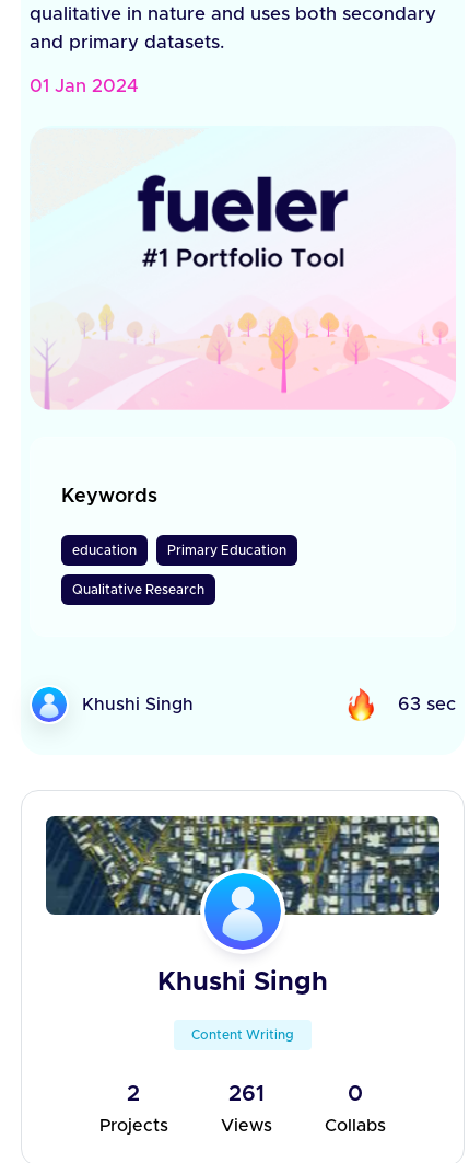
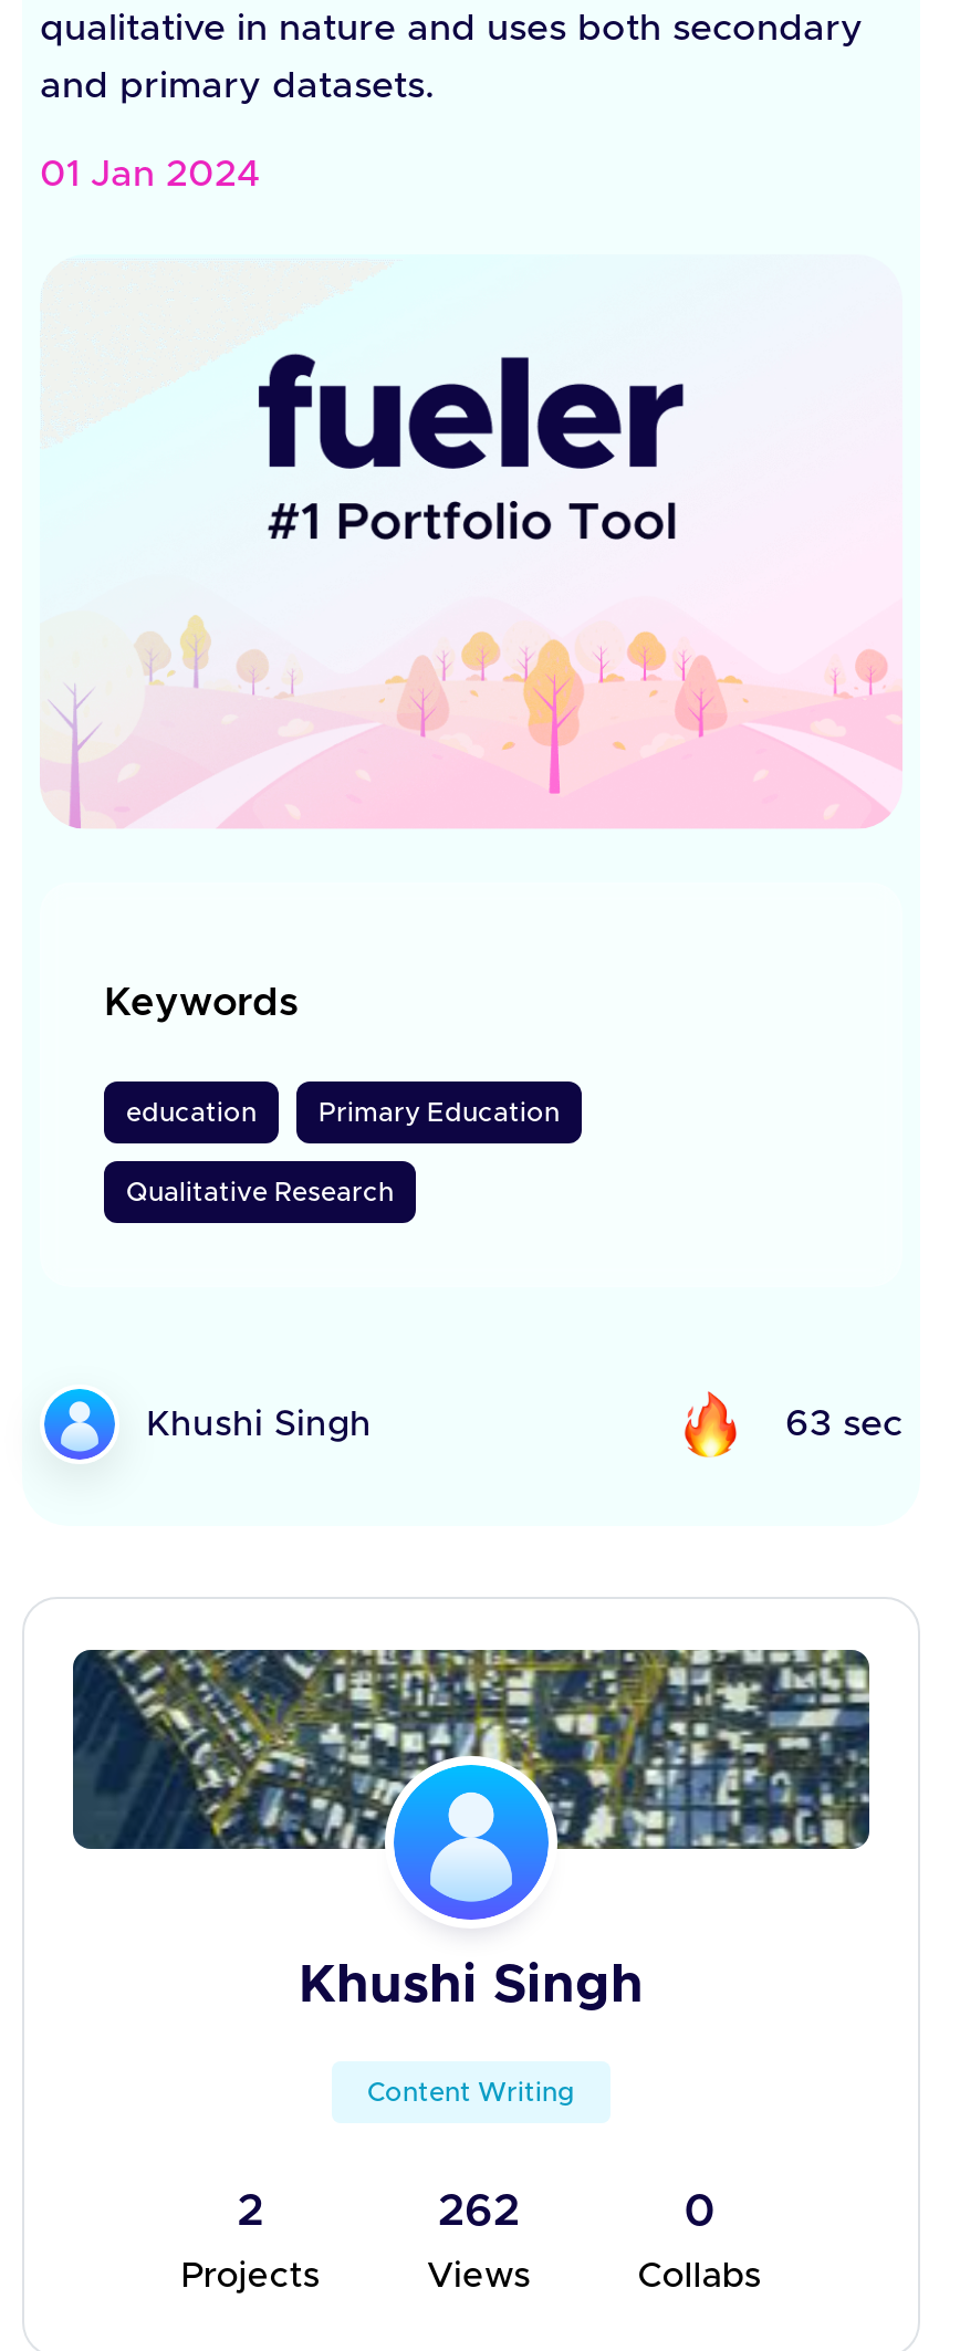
- 261
+ 262
